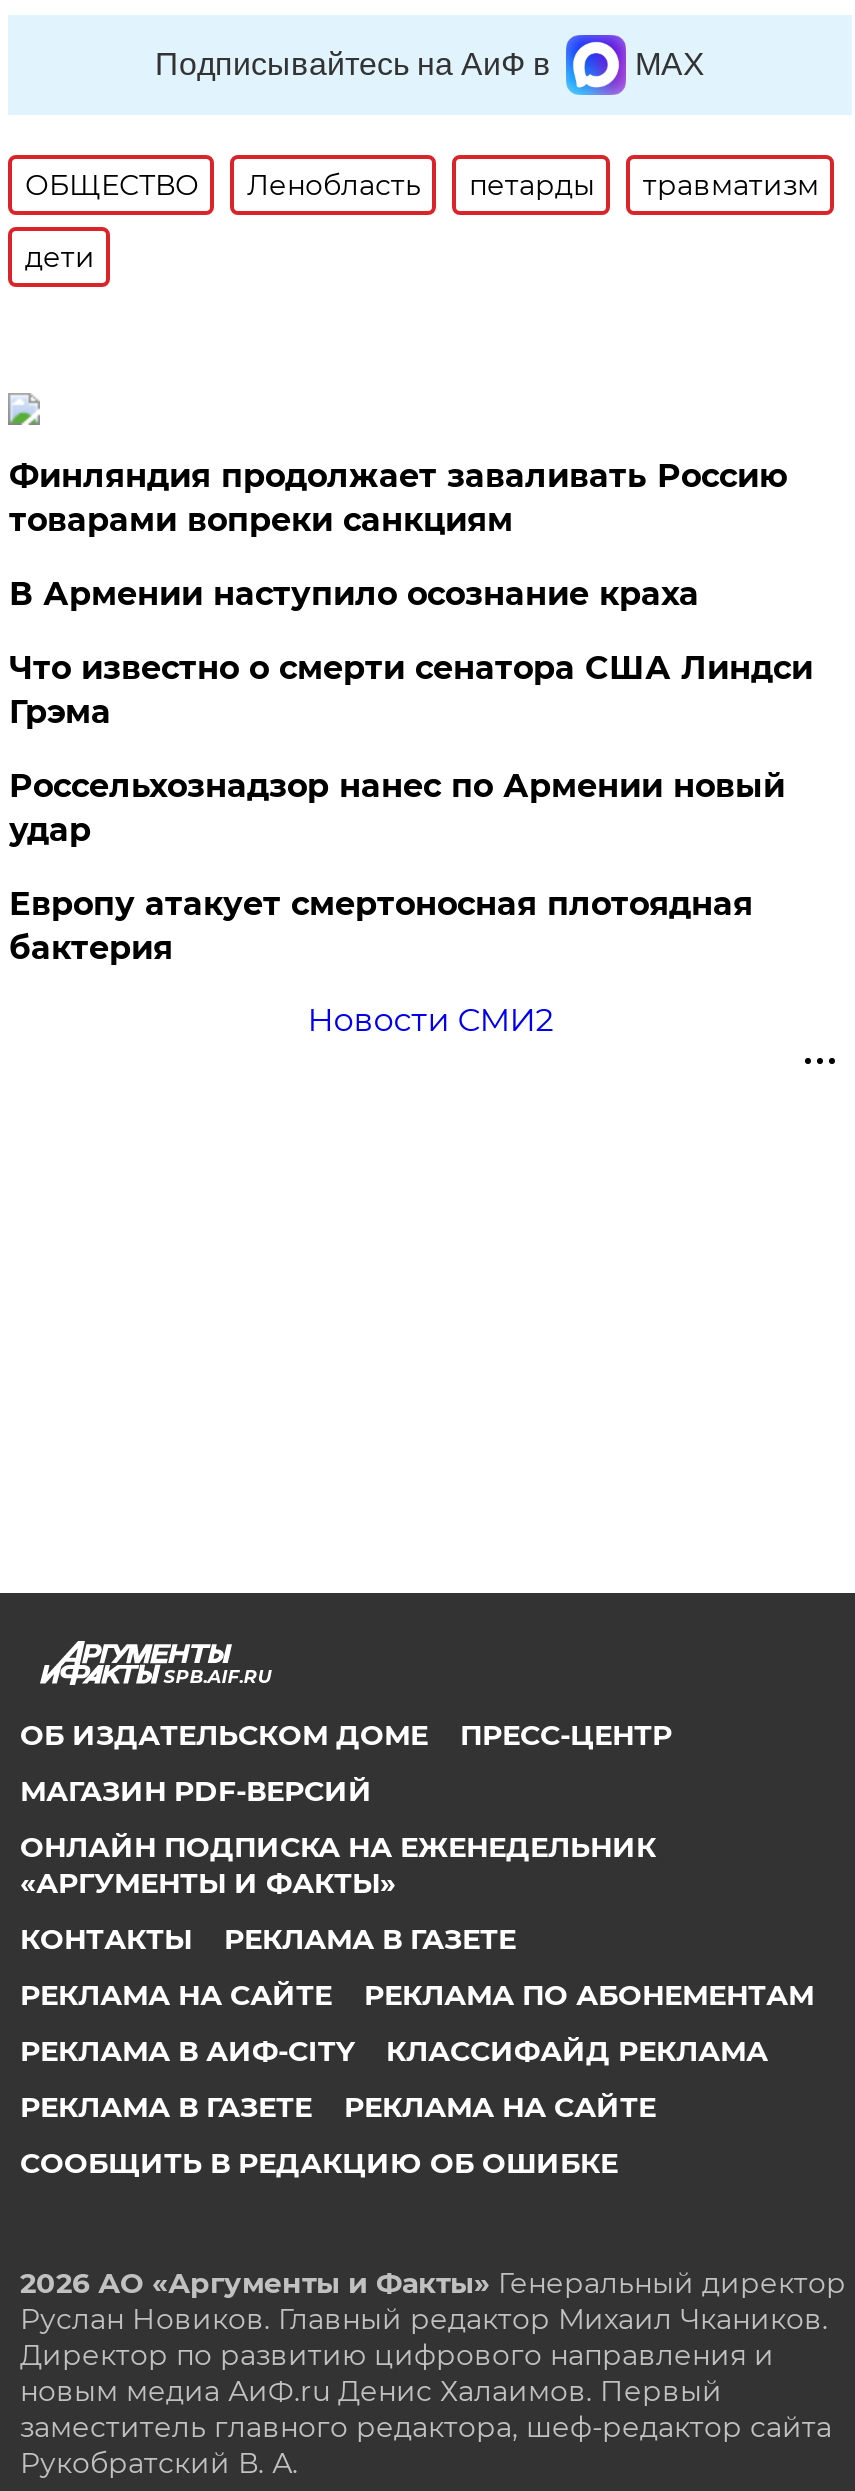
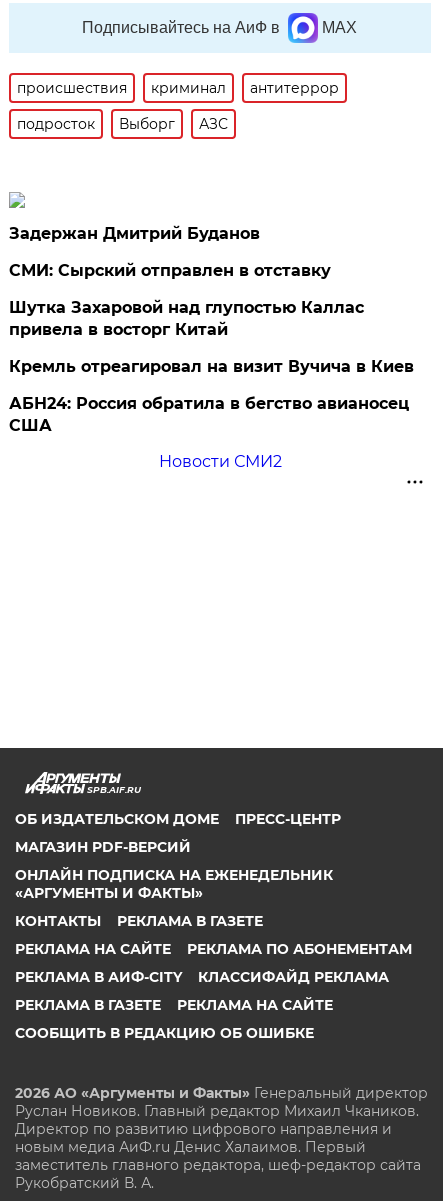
- ОБЩЕСТВО
- Ленобласть
- петарды
- травматизм
+ происшествия
+ криминал
+ антитеррор

- дети
+ подросток
+ Выборг
+ АЗС

- Финляндия продолжает заваливать Россию
- товарами вопреки санкциям
+ Задержан Дмитрий Буданов

- В Армении наступило осознание краха
+ СМИ: Сырский отправлен в отставку

- Что известно о смерти сенатора США Линдси
- Грэма
+ Шутка Захаровой над глупостью Каллас
+ привела в восторг Китай

- Россельхознадзор нанес по Армении новый
- удар
+ Кремль отреагировал на визит Вучича в Киев

- Европу атакует смертоносная плотоядная
- бактерия
+ АБН24: Россия обратила в бегство авианосец
+ США
